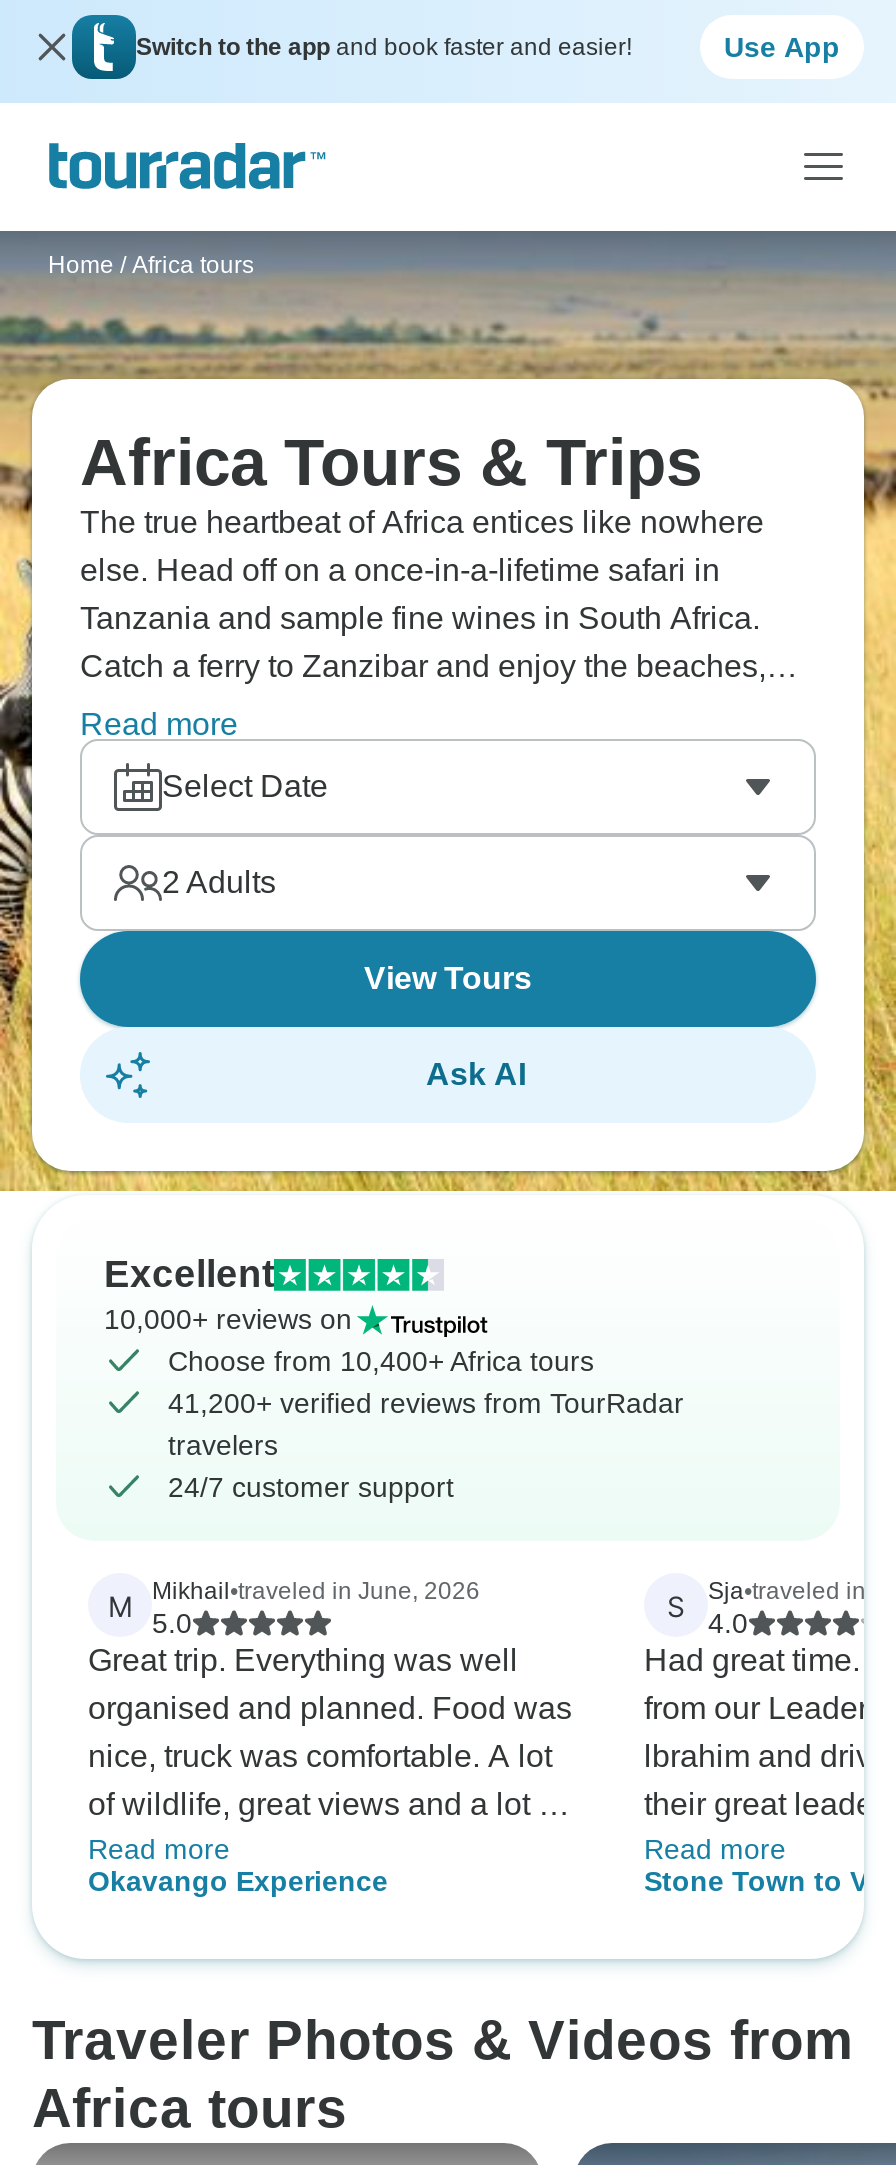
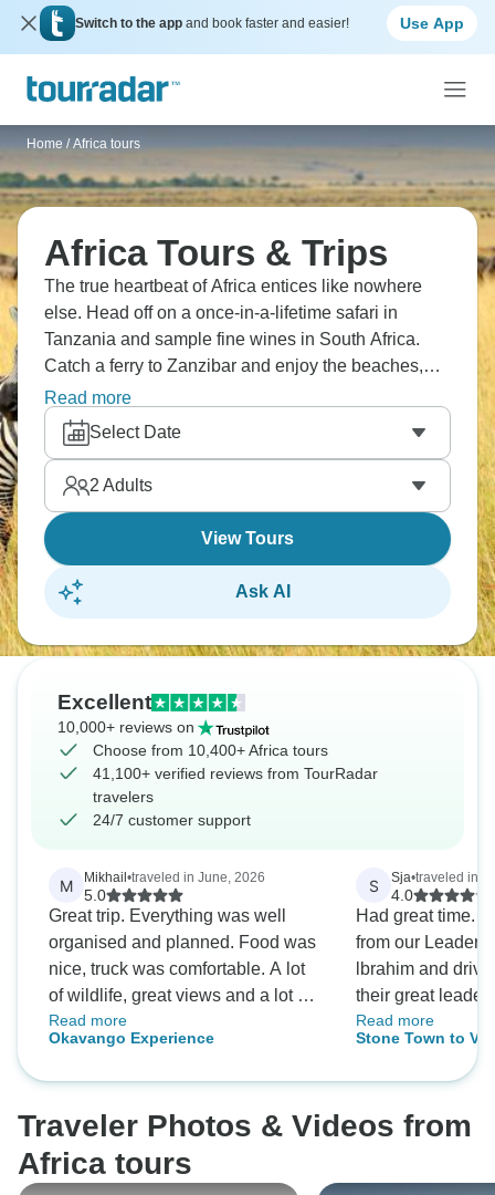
- 41,200+ verified reviews from TourRadar
+ 41,100+ verified reviews from TourRadar
